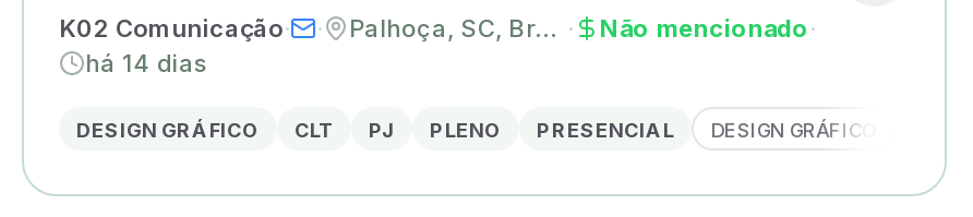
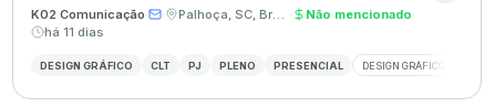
- há 14 dias
+ há 11 dias
